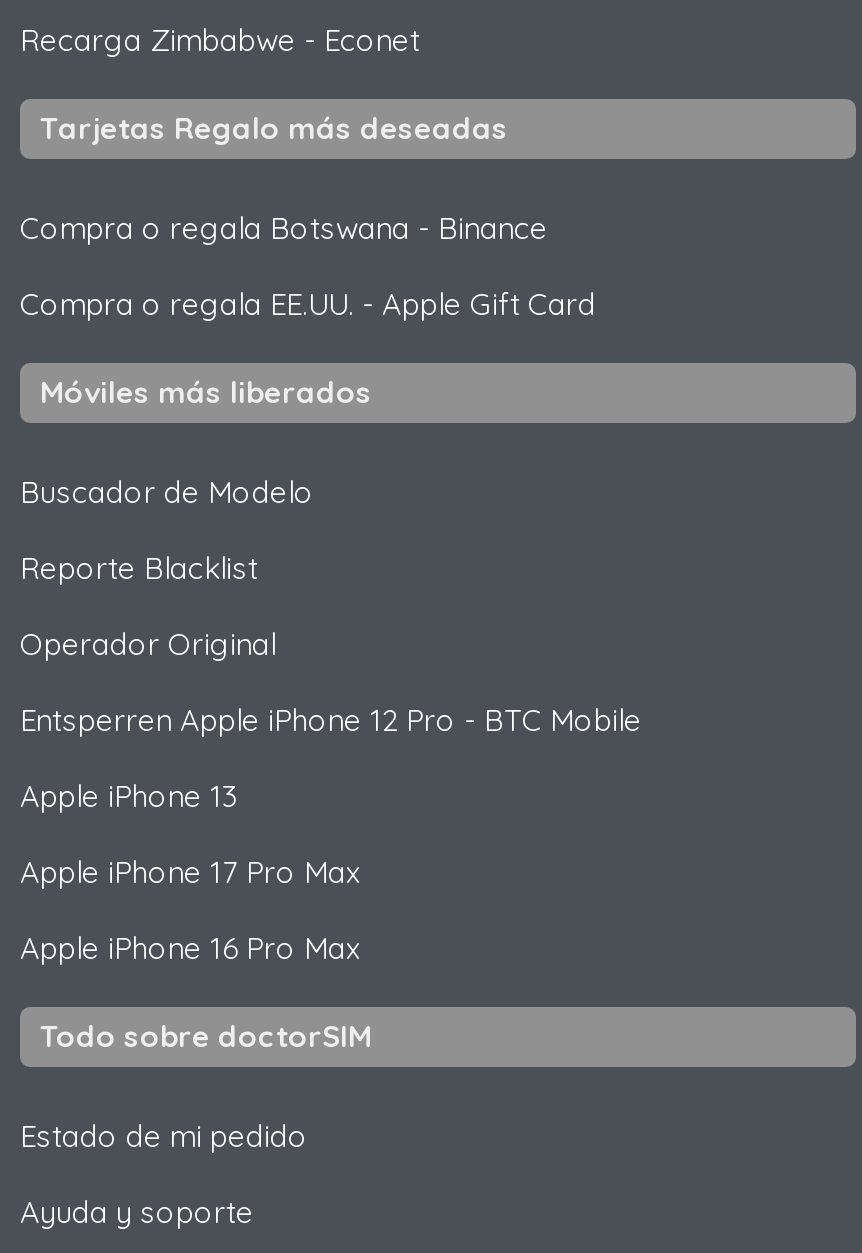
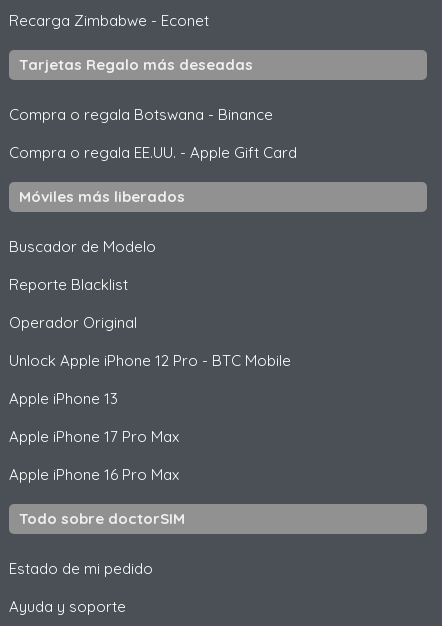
- Entsperren Apple iPhone 12 Pro - BTC Mobile
+ Unlock Apple iPhone 12 Pro - BTC Mobile
